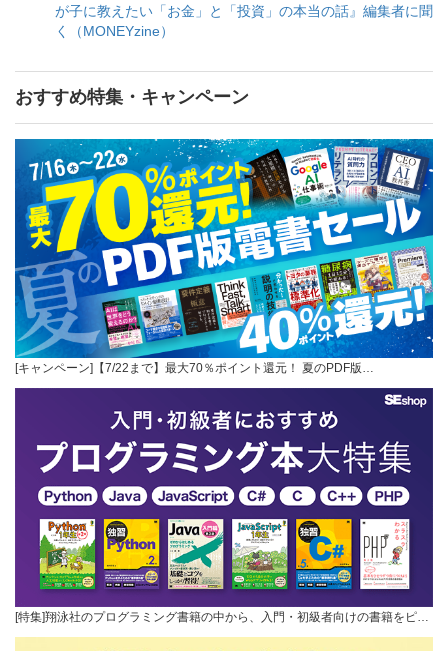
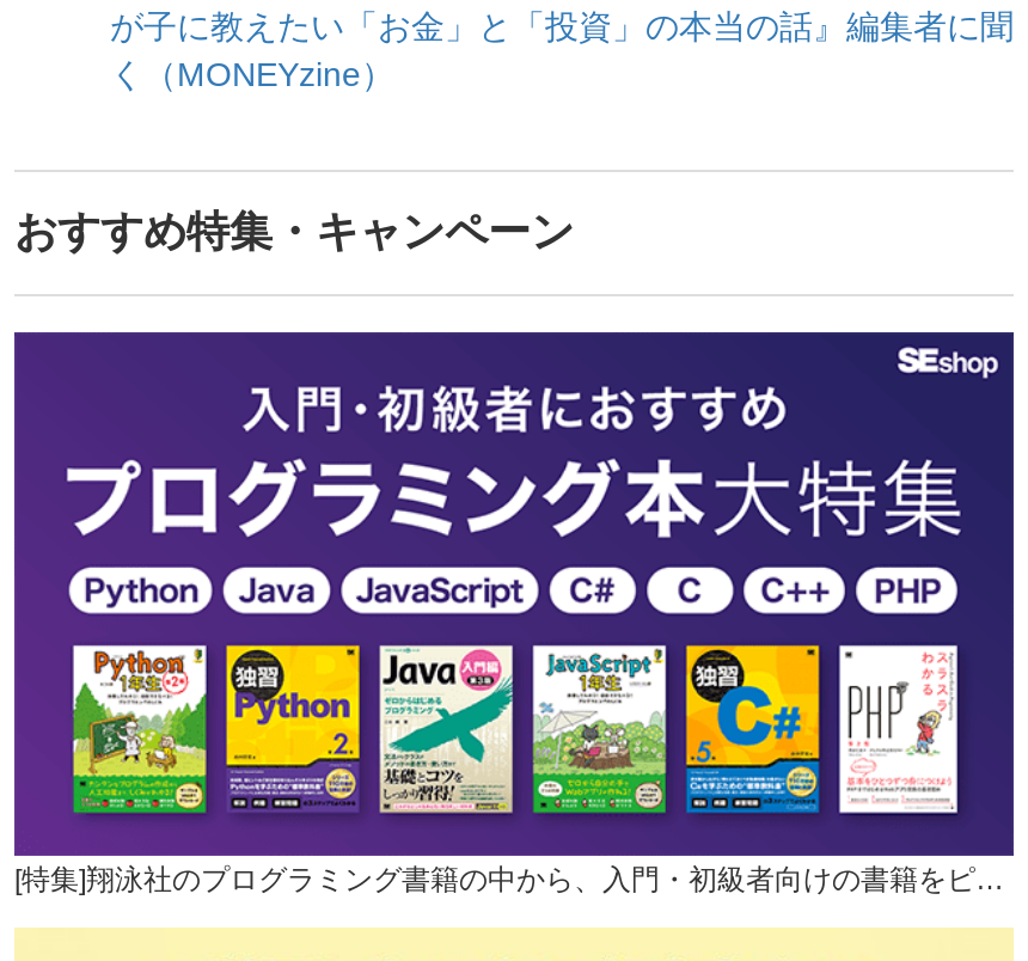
- [image]
- [キャンペーン]【7/22まで】最大70％ポイント還元！ 夏のPDF版…
